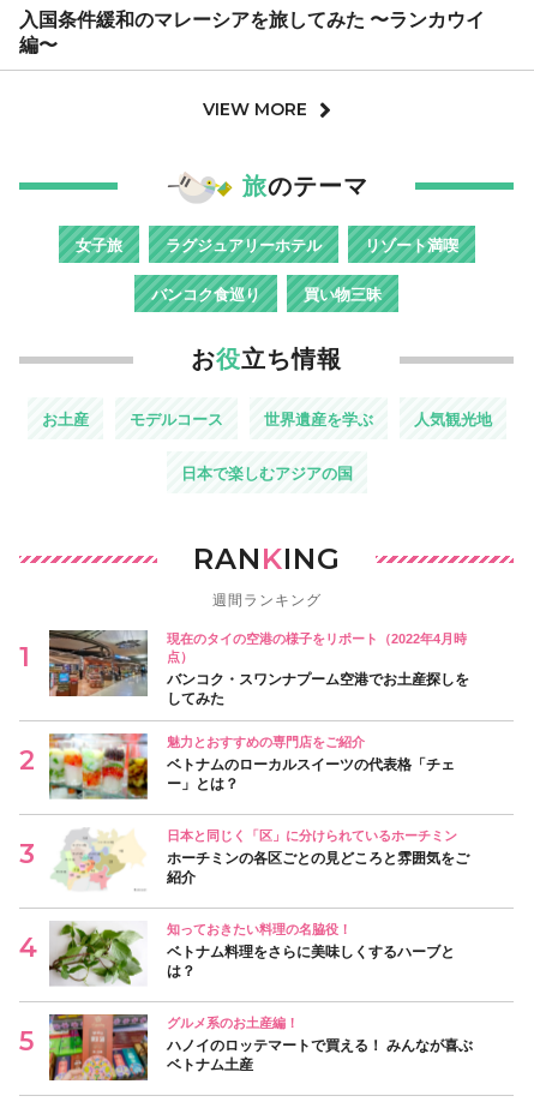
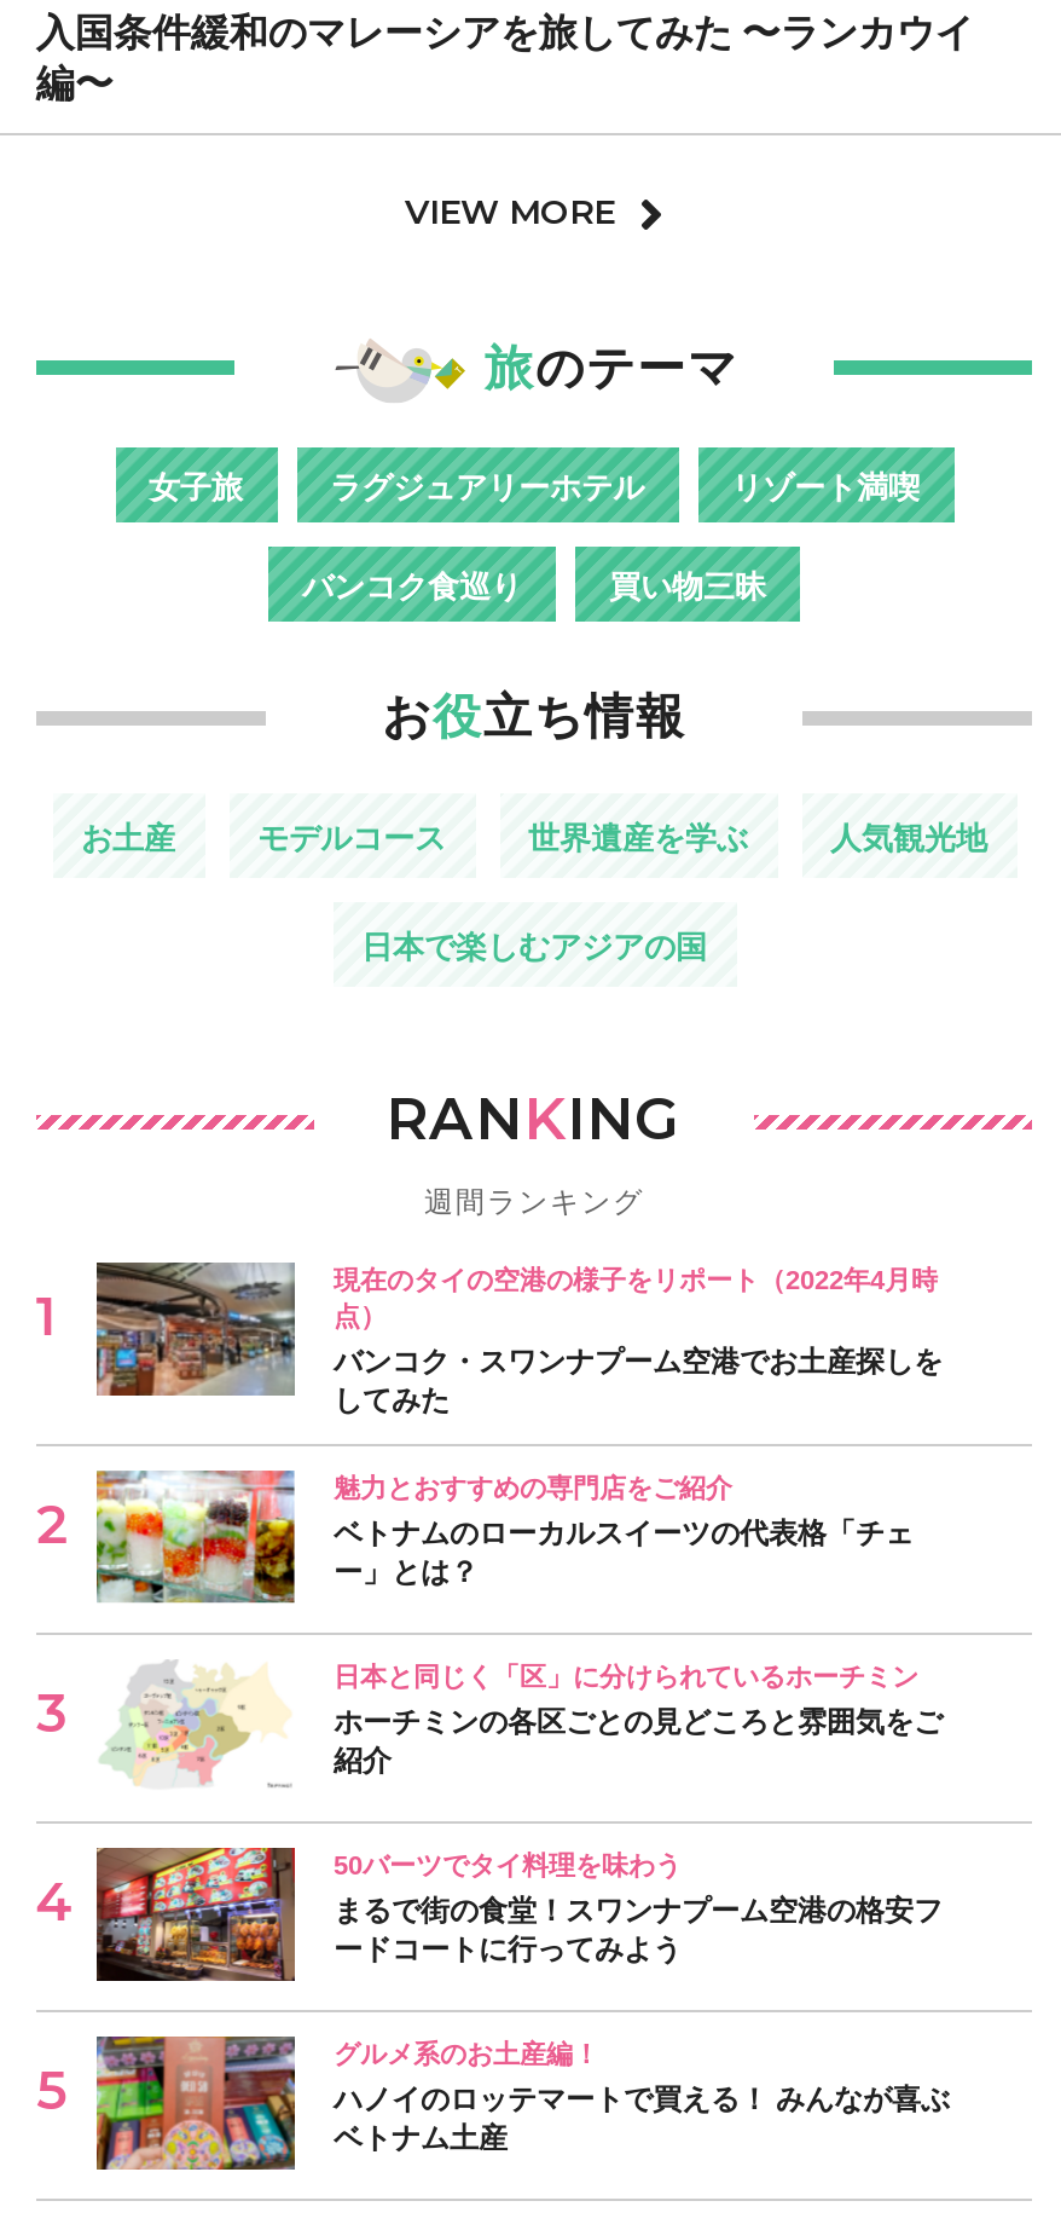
- [image]
- 知っておきたい料理の名脇役！
- ベトナム料理をさらに美味しくするハーブと
- は？
+ [image]
+ 50バーツでタイ料理を味わう
+ まるで街の食堂！スワンナプーム空港の格安フ
+ ードコートに行ってみよう
